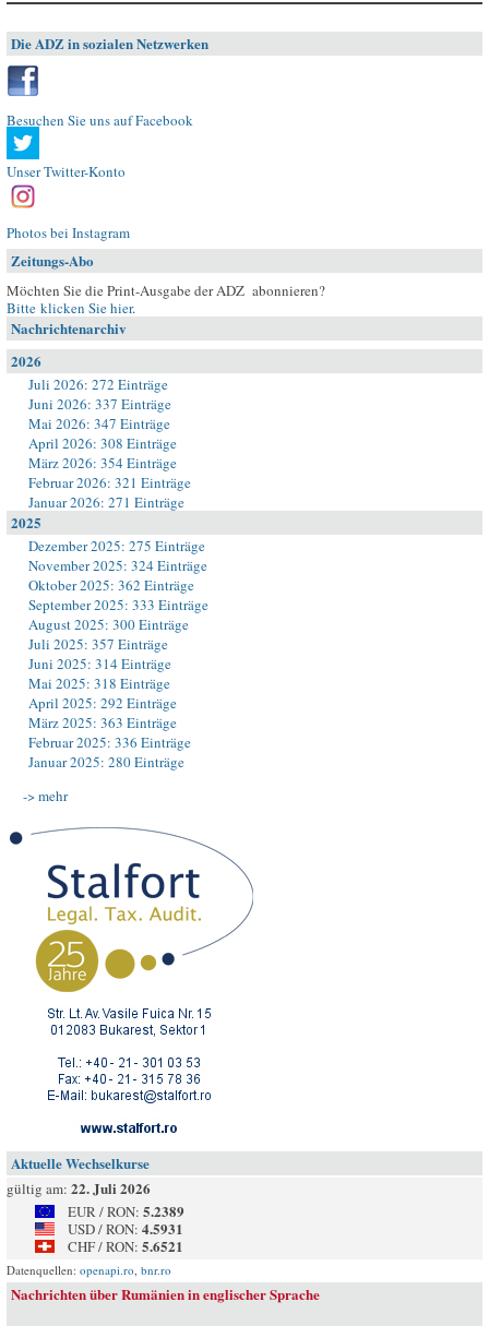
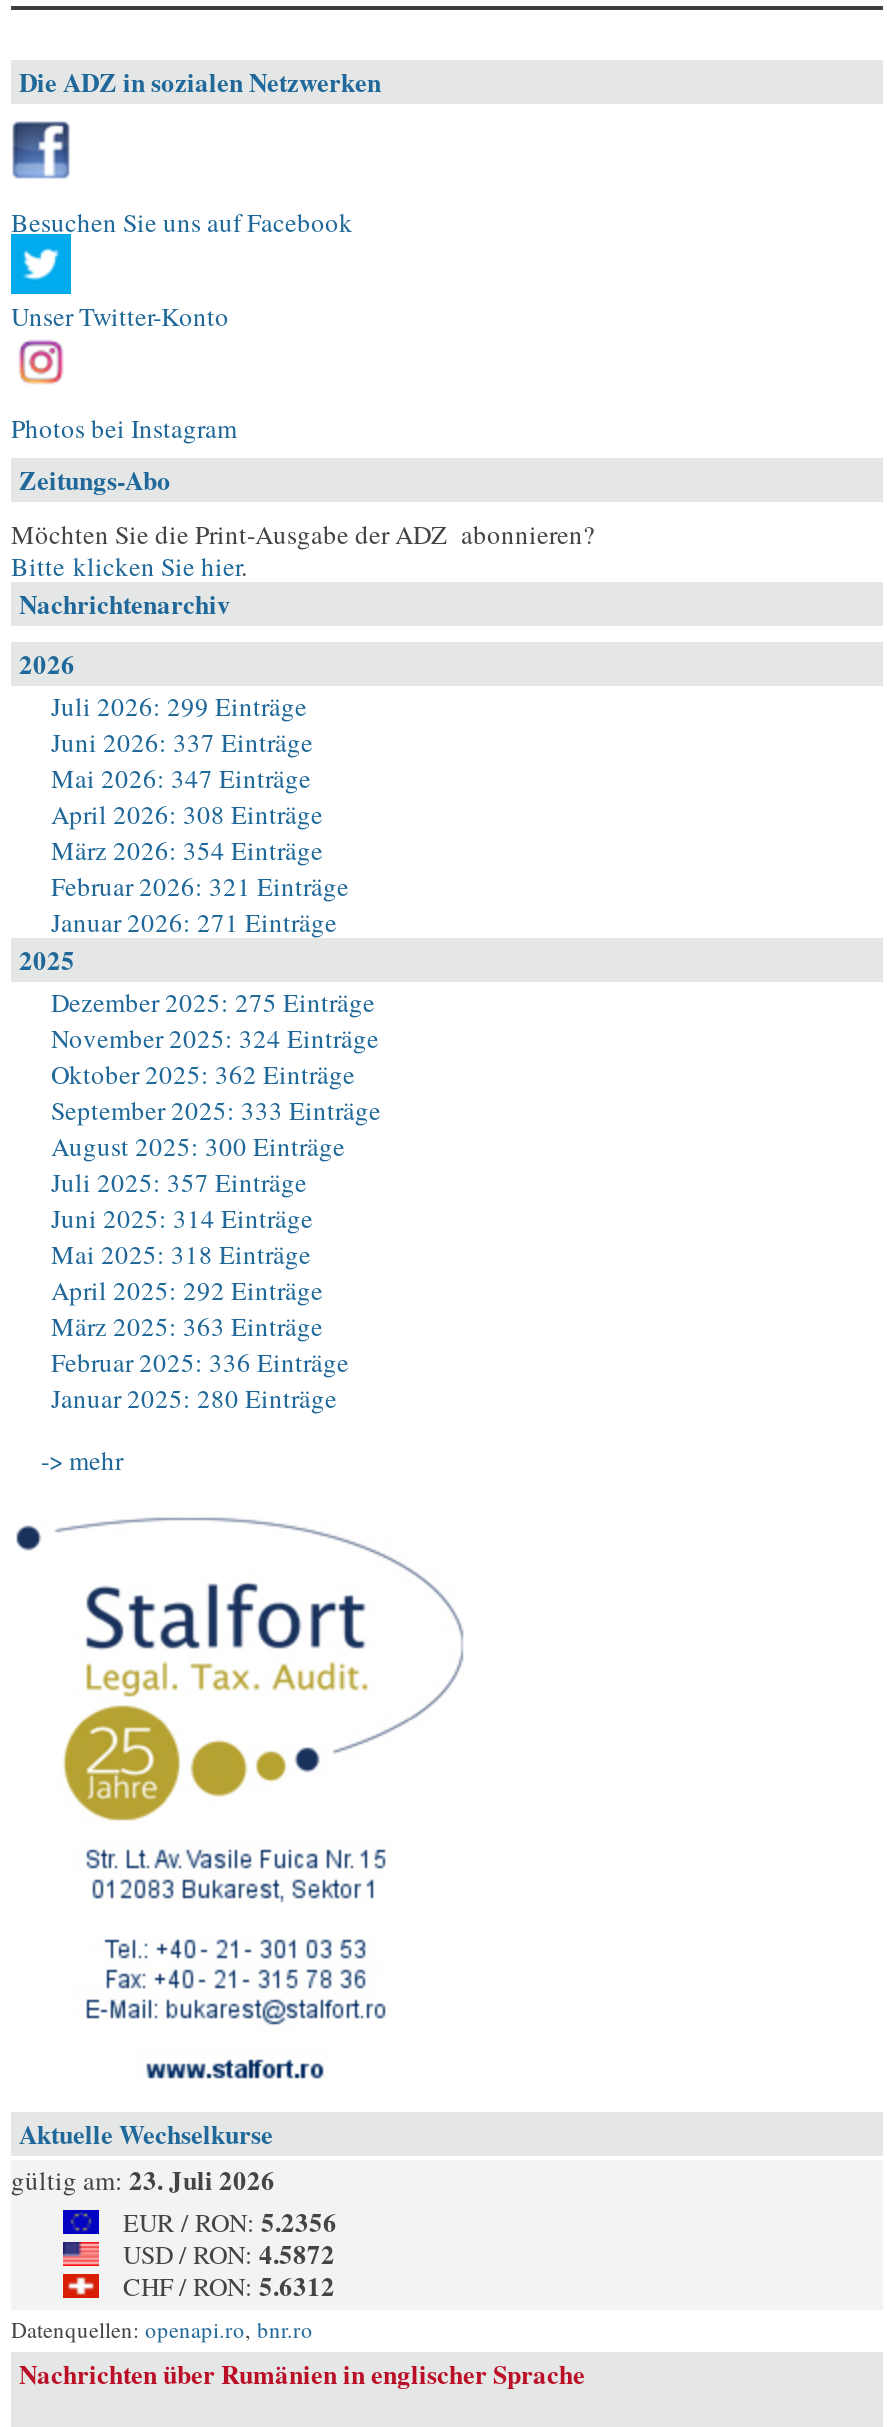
- Juli 2026: 272 Einträge
+ Juli 2026: 299 Einträge

- gültig am: 22. Juli 2026
+ gültig am: 23. Juli 2026

- EUR / RON: 5.2389
+ EUR / RON: 5.2356

- USD / RON: 4.5931
+ USD / RON: 4.5872

- CHF / RON: 5.6521
+ CHF / RON: 5.6312
